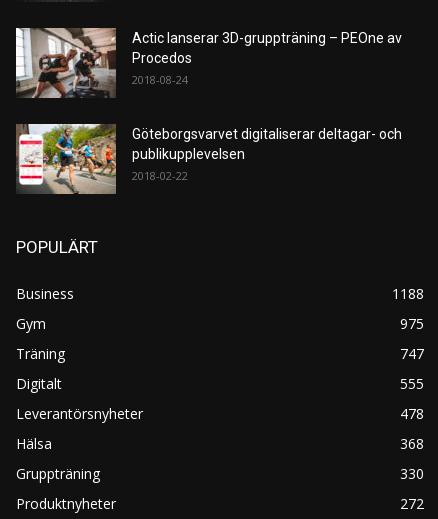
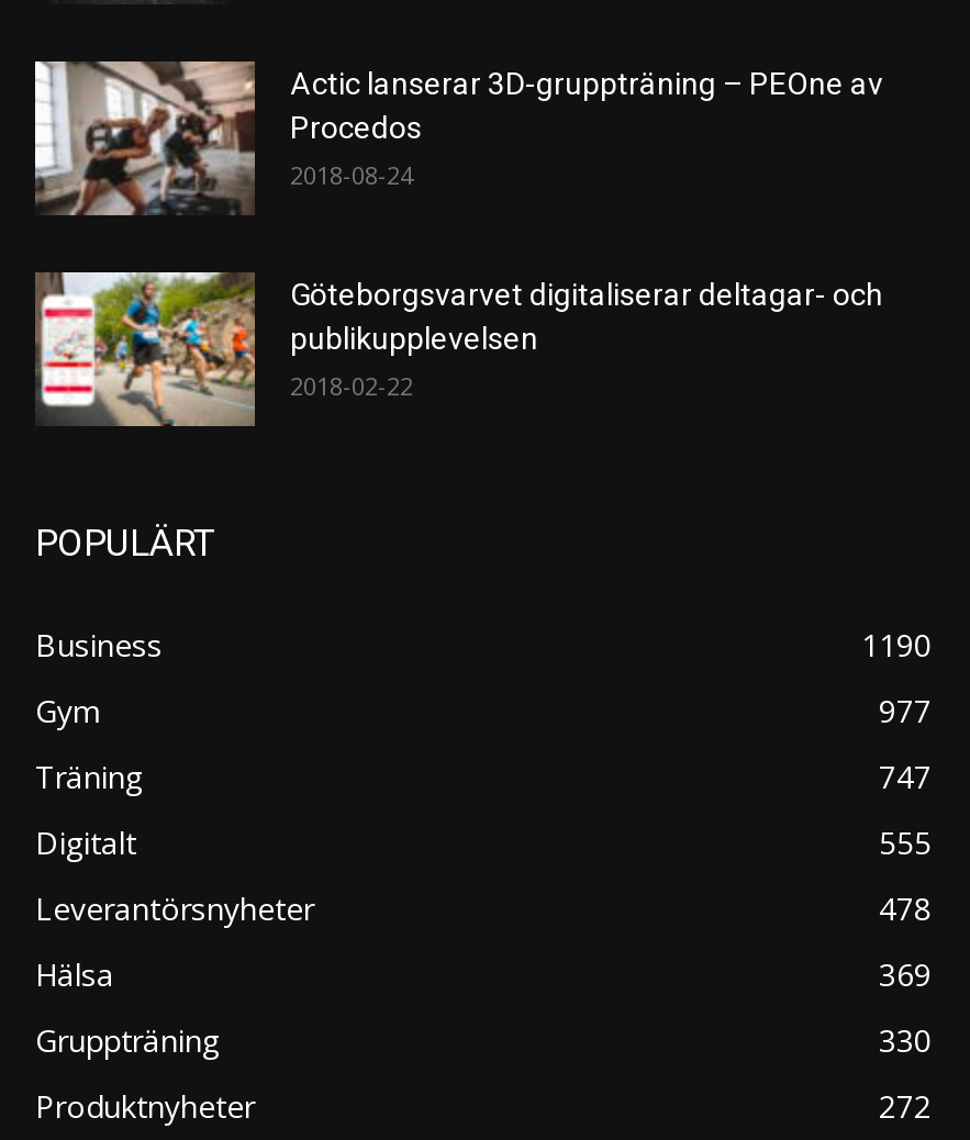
- 1188
+ 1190

- 975
+ 977

- 368
+ 369
